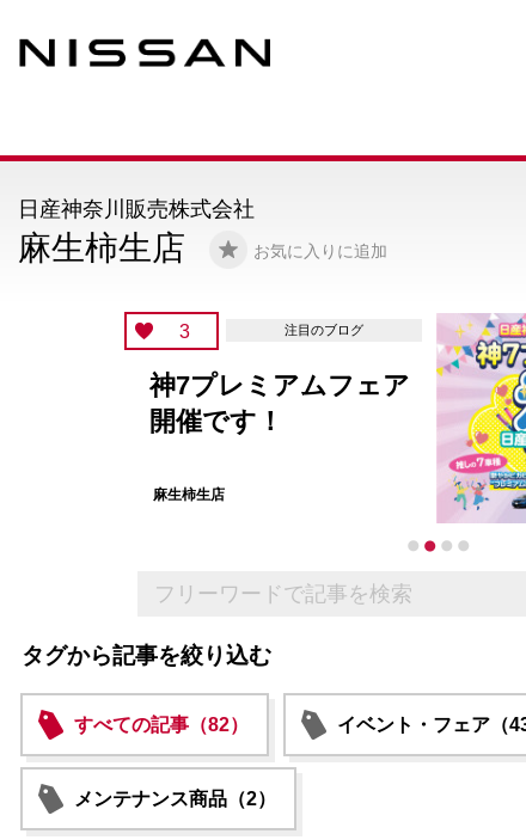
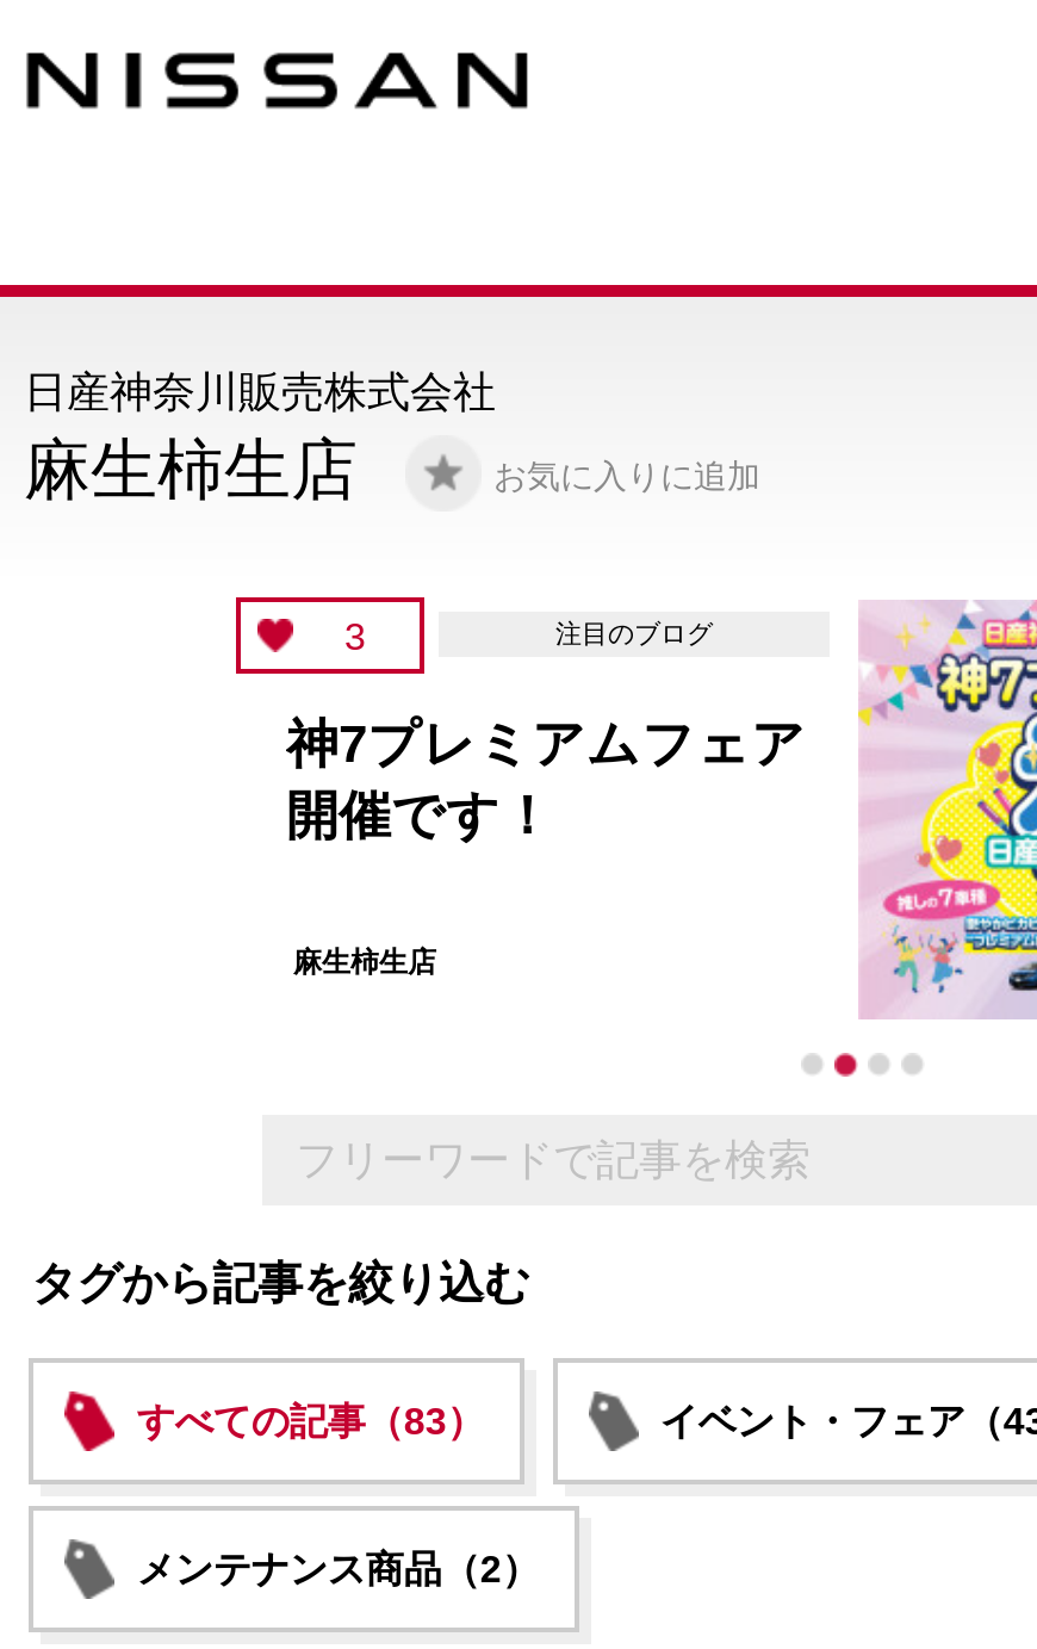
- すべての記事（82）
+ すべての記事（83）
